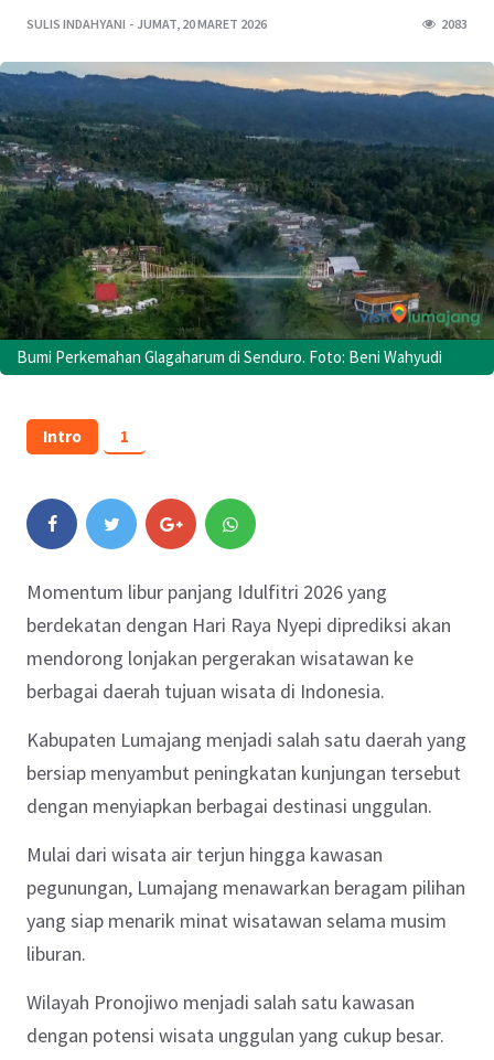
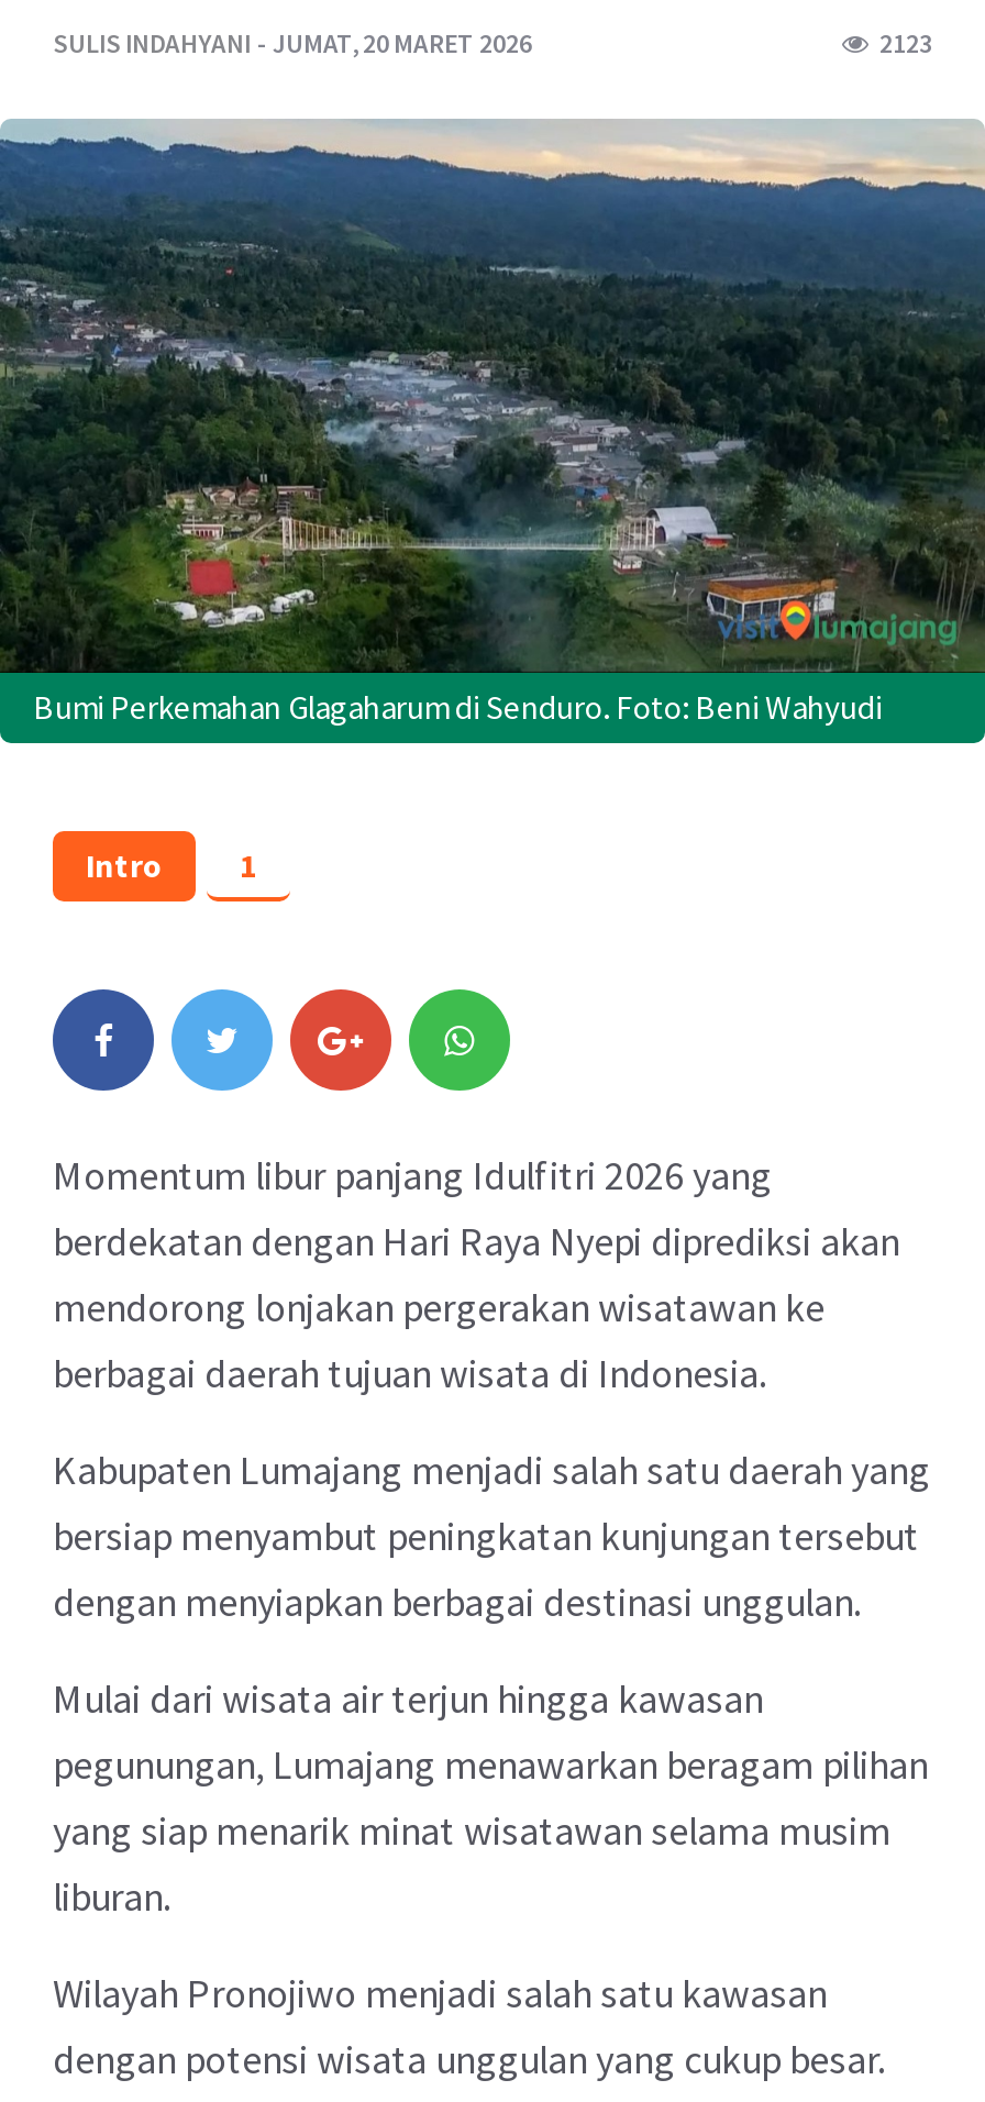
- 2083
+ 2123
